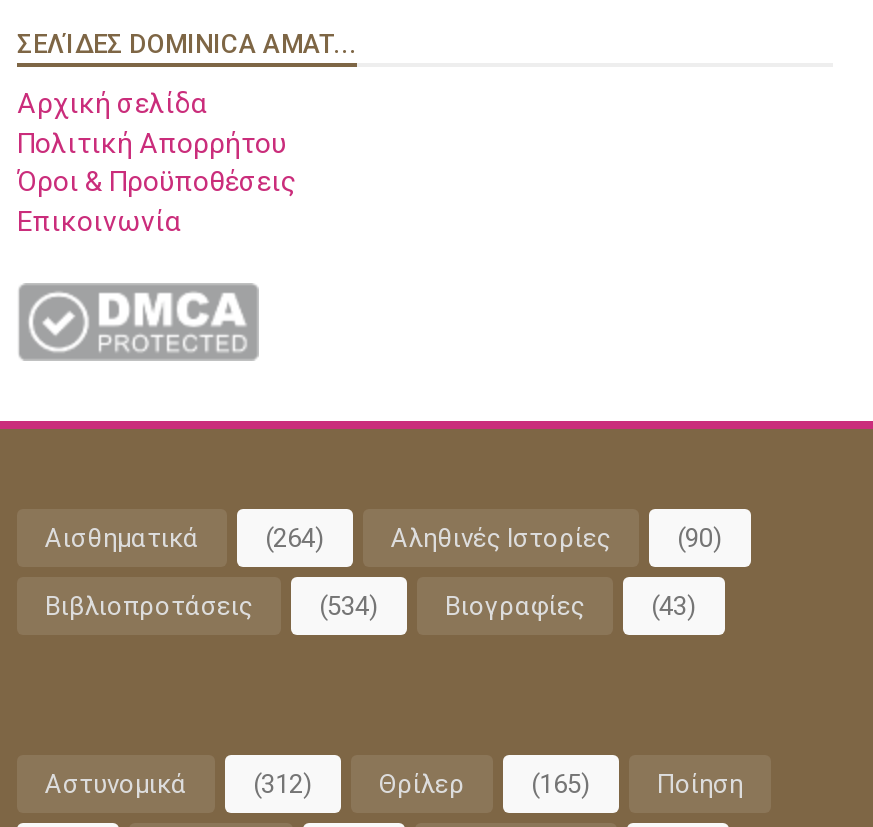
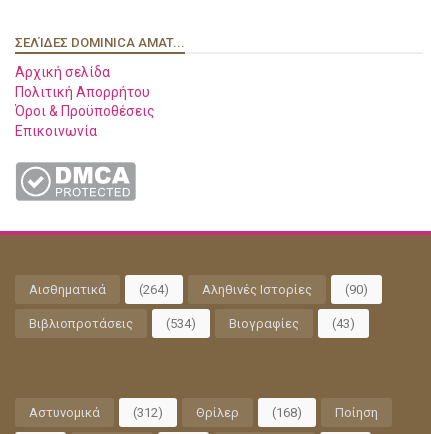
- (165)
+ (168)
